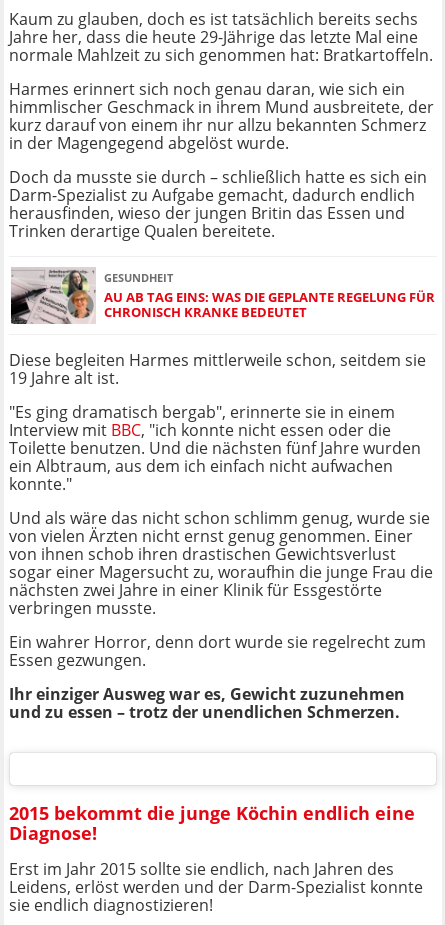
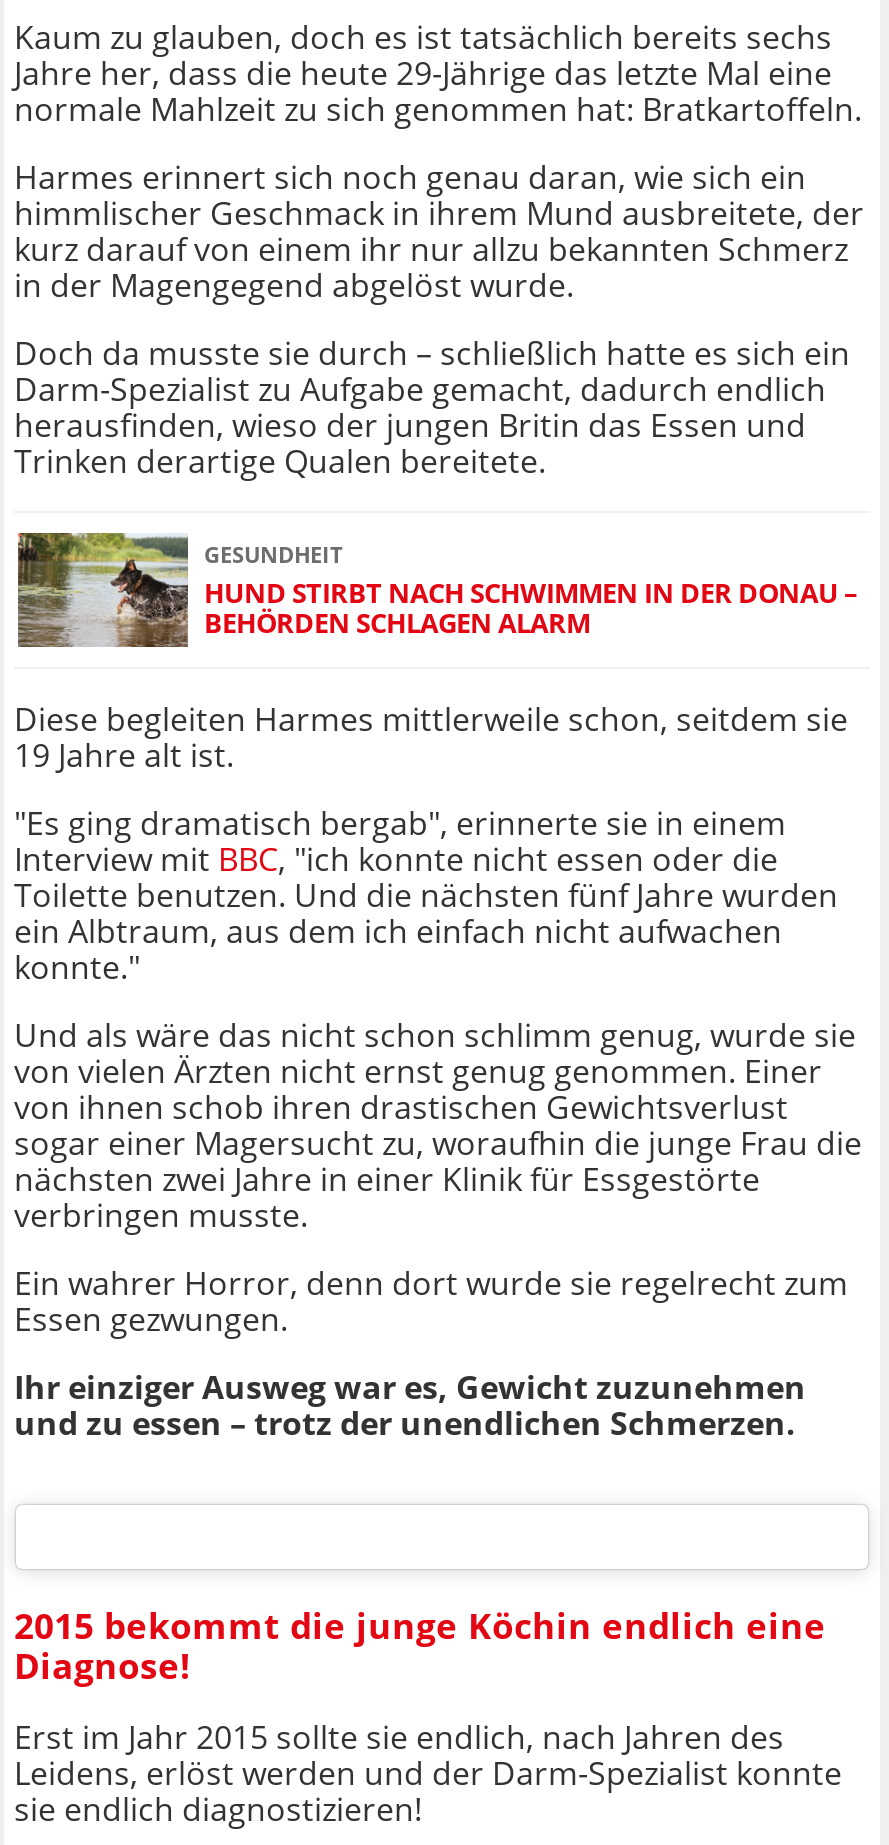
- [image]
- AU AB TAG EINS: WAS DIE GEPLANTE REGELUNG FÜR
- CHRONISCH KRANKE BEDEUTET
+ [image]
+ HUND STIRBT NACH SCHWIMMEN IN DER DONAU –
+ BEHÖRDEN SCHLAGEN ALARM
